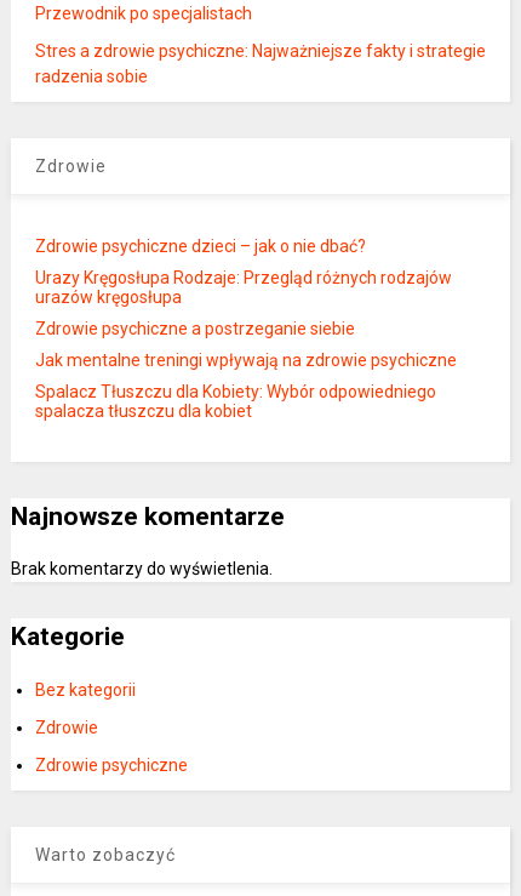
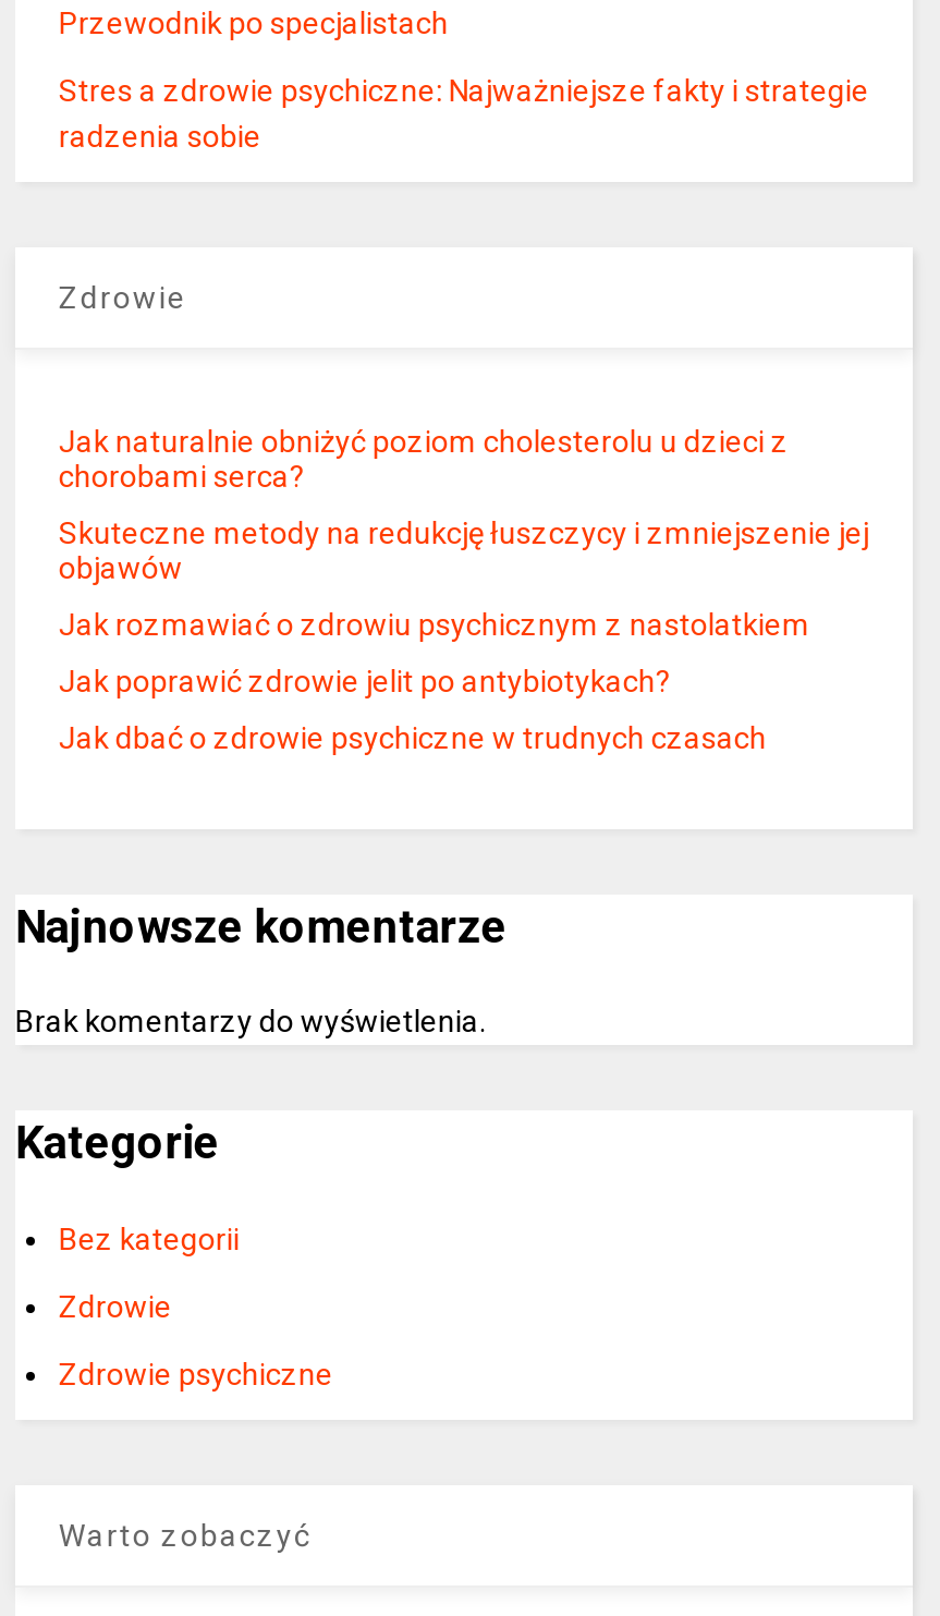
- Zdrowie psychiczne dzieci – jak o nie dbać?
+ Jak naturalnie obniżyć poziom cholesterolu u dzieci z
+ chorobami serca?

- Urazy Kręgosłupa Rodzaje: Przegląd różnych rodzajów
- urazów kręgosłupa
+ Skuteczne metody na redukcję łuszczycy i zmniejszenie jej
+ objawów

- Zdrowie psychiczne a postrzeganie siebie
+ Jak rozmawiać o zdrowiu psychicznym z nastolatkiem

- Jak mentalne treningi wpływają na zdrowie psychiczne
+ Jak poprawić zdrowie jelit po antybiotykach?

- Spalacz Tłuszczu dla Kobiety: Wybór odpowiedniego
- spalacza tłuszczu dla kobiet
+ Jak dbać o zdrowie psychiczne w trudnych czasach
